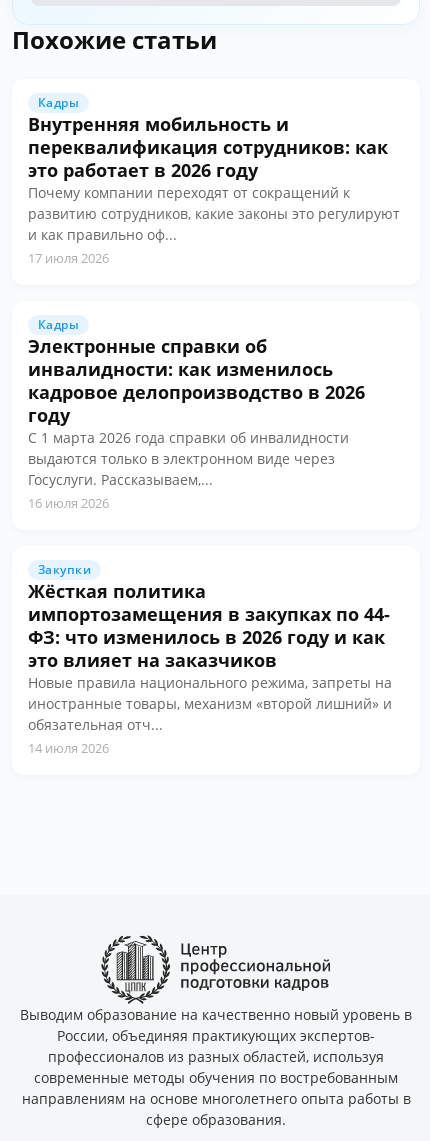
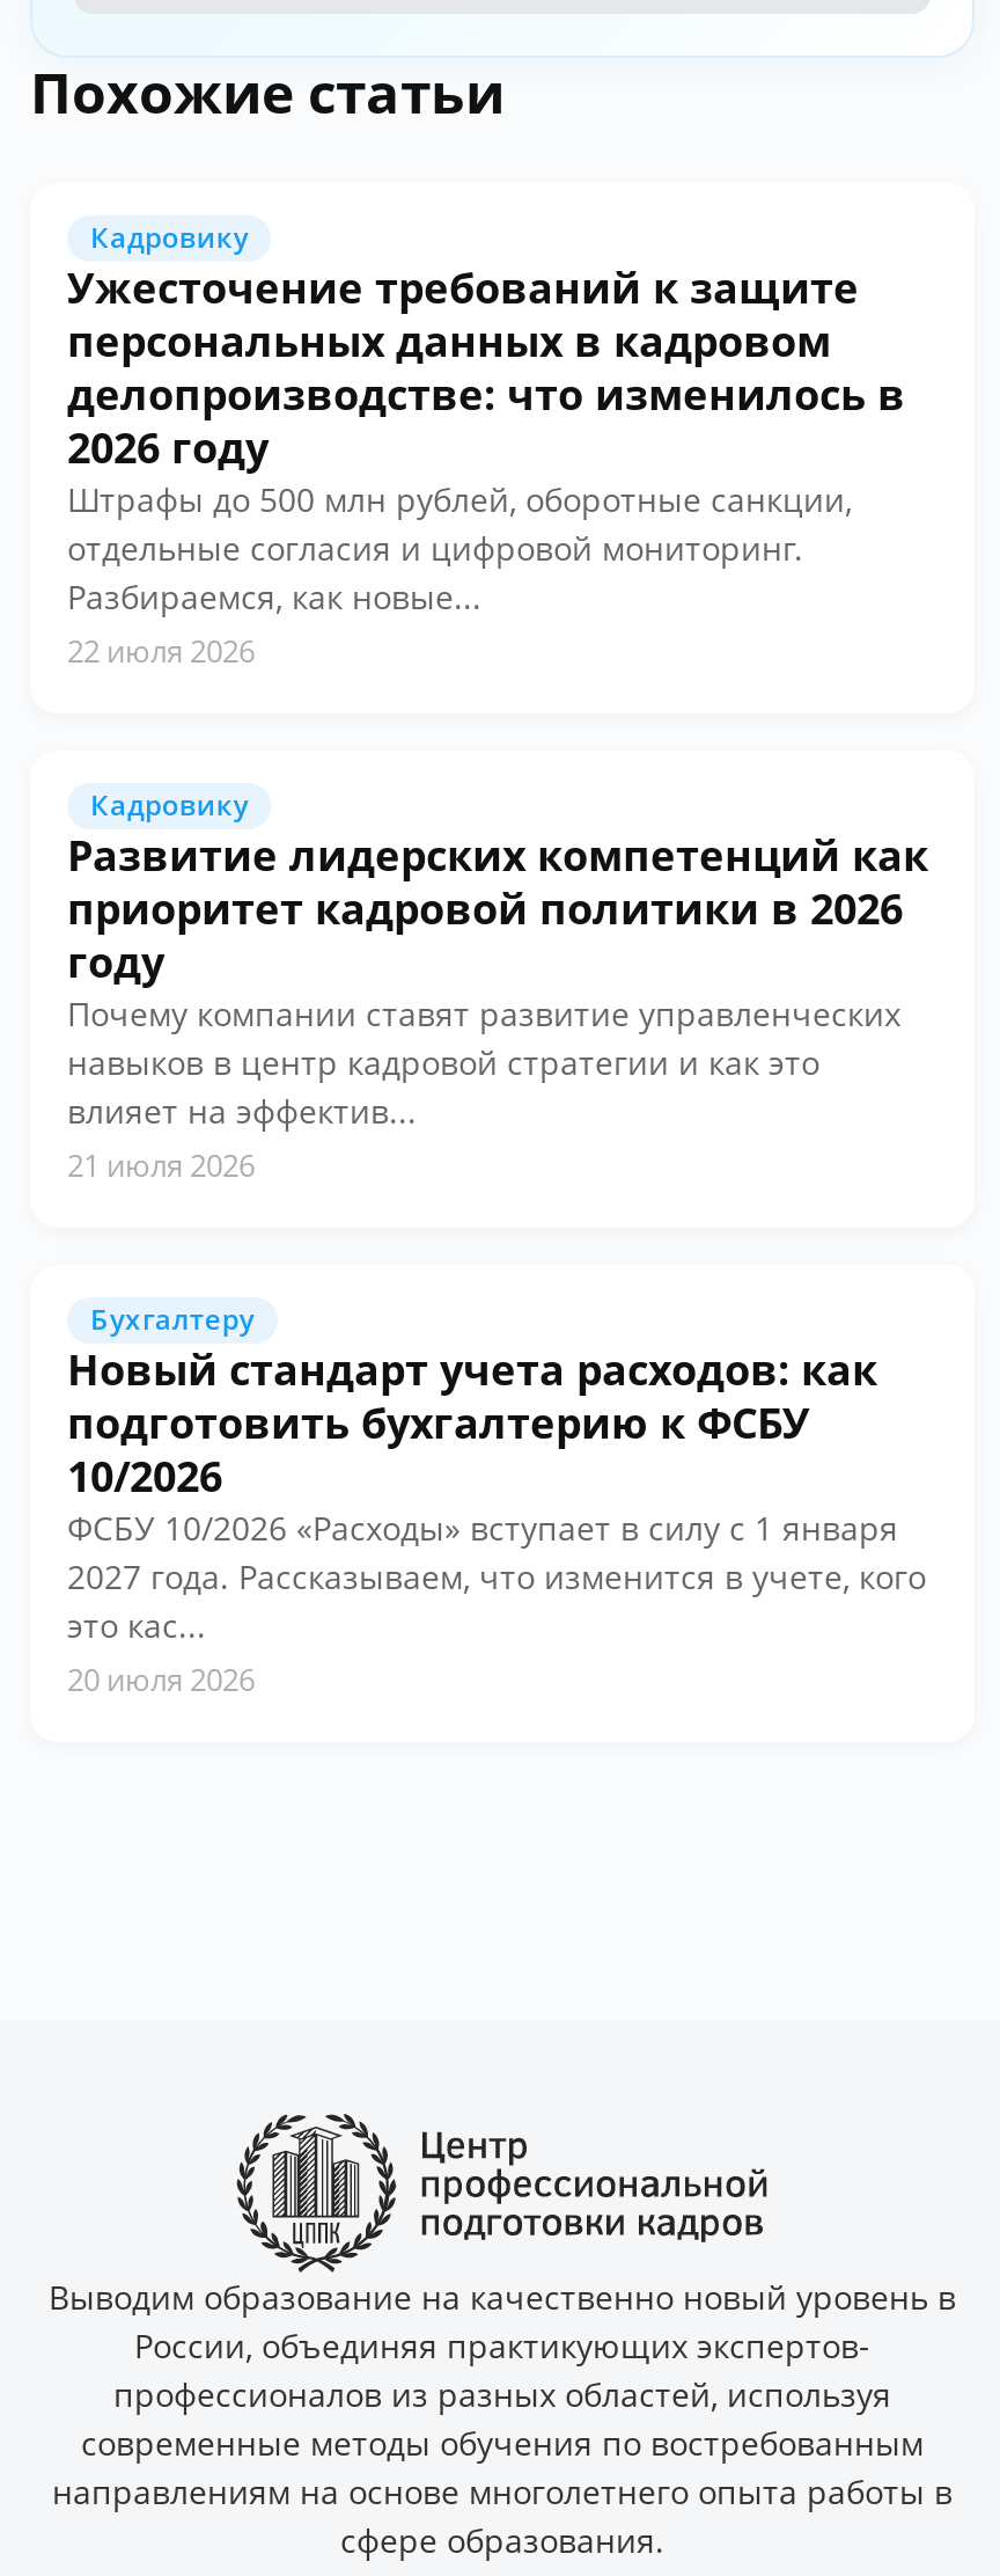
- Кадры
- Внутренняя мобильность и
- переквалификация сотрудников: как
- это работает в 2026 году
- Почему компании переходят от сокращений к
- развитию сотрудников, какие законы это регулируют
- и как правильно оф...
- 17 июля 2026
+ Кадровику
+ Ужесточение требований к защите
+ персональных данных в кадровом
+ делопроизводстве: что изменилось в
+ 2026 году
+ Штрафы до 500 млн рублей, оборотные санкции,
+ отдельные согласия и цифровой мониторинг.
+ Разбираемся, как новые...
+ 22 июля 2026

- Кадры
- Электронные справки об
- инвалидности: как изменилось
- кадровое делопроизводство в 2026
+ Кадровику
+ Развитие лидерских компетенций как
+ приоритет кадровой политики в 2026

- С 1 марта 2026 года справки об инвалидности
- выдаются только в электронном виде через
- Госуслуги. Рассказываем,...
- 16 июля 2026
+ Почему компании ставят развитие управленческих
+ навыков в центр кадровой стратегии и как это
+ влияет на эффектив...
+ 21 июля 2026

- Закупки
- Жёсткая политика
- импортозамещения в закупках по 44-
- ФЗ: что изменилось в 2026 году и как
- это влияет на заказчиков
- Новые правила национального режима, запреты на
- иностранные товары, механизм «второй лишний» и
- обязательная отч...
- 14 июля 2026
+ Бухгалтеру
+ Новый стандарт учета расходов: как
+ подготовить бухгалтерию к ФСБУ
+ 10/2026
+ ФСБУ 10/2026 «Расходы» вступает в силу с 1 января
+ 2027 года. Рассказываем, что изменится в учете, кого
+ это кас...
+ 20 июля 2026
